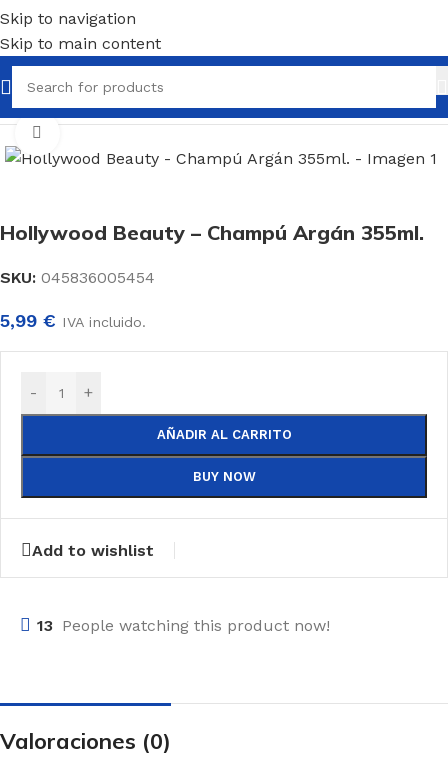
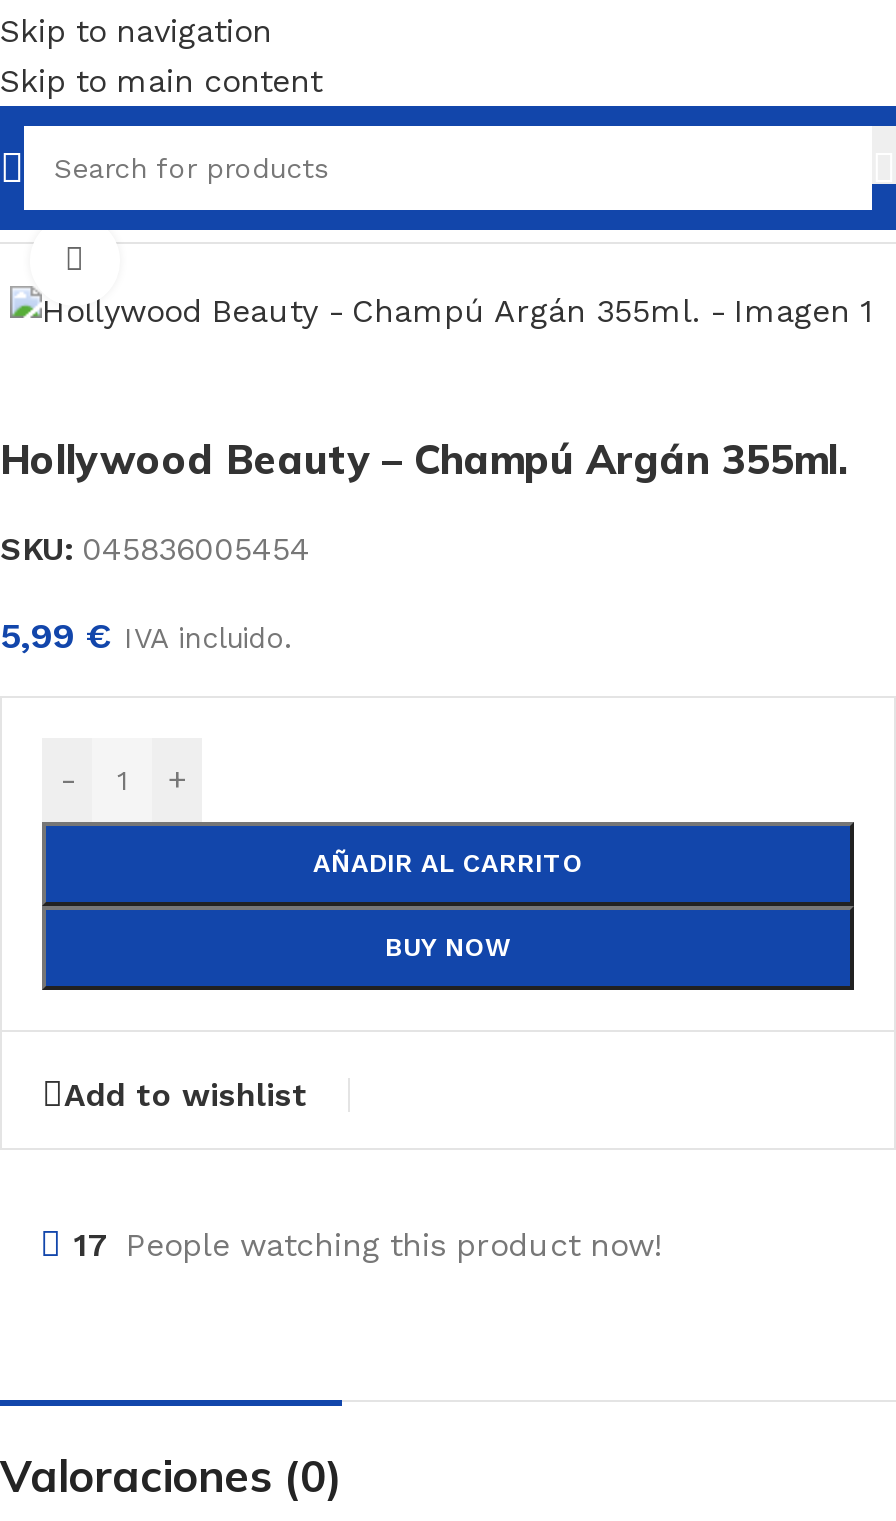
- 13 People watching this product now!
+ 17 People watching this product now!
